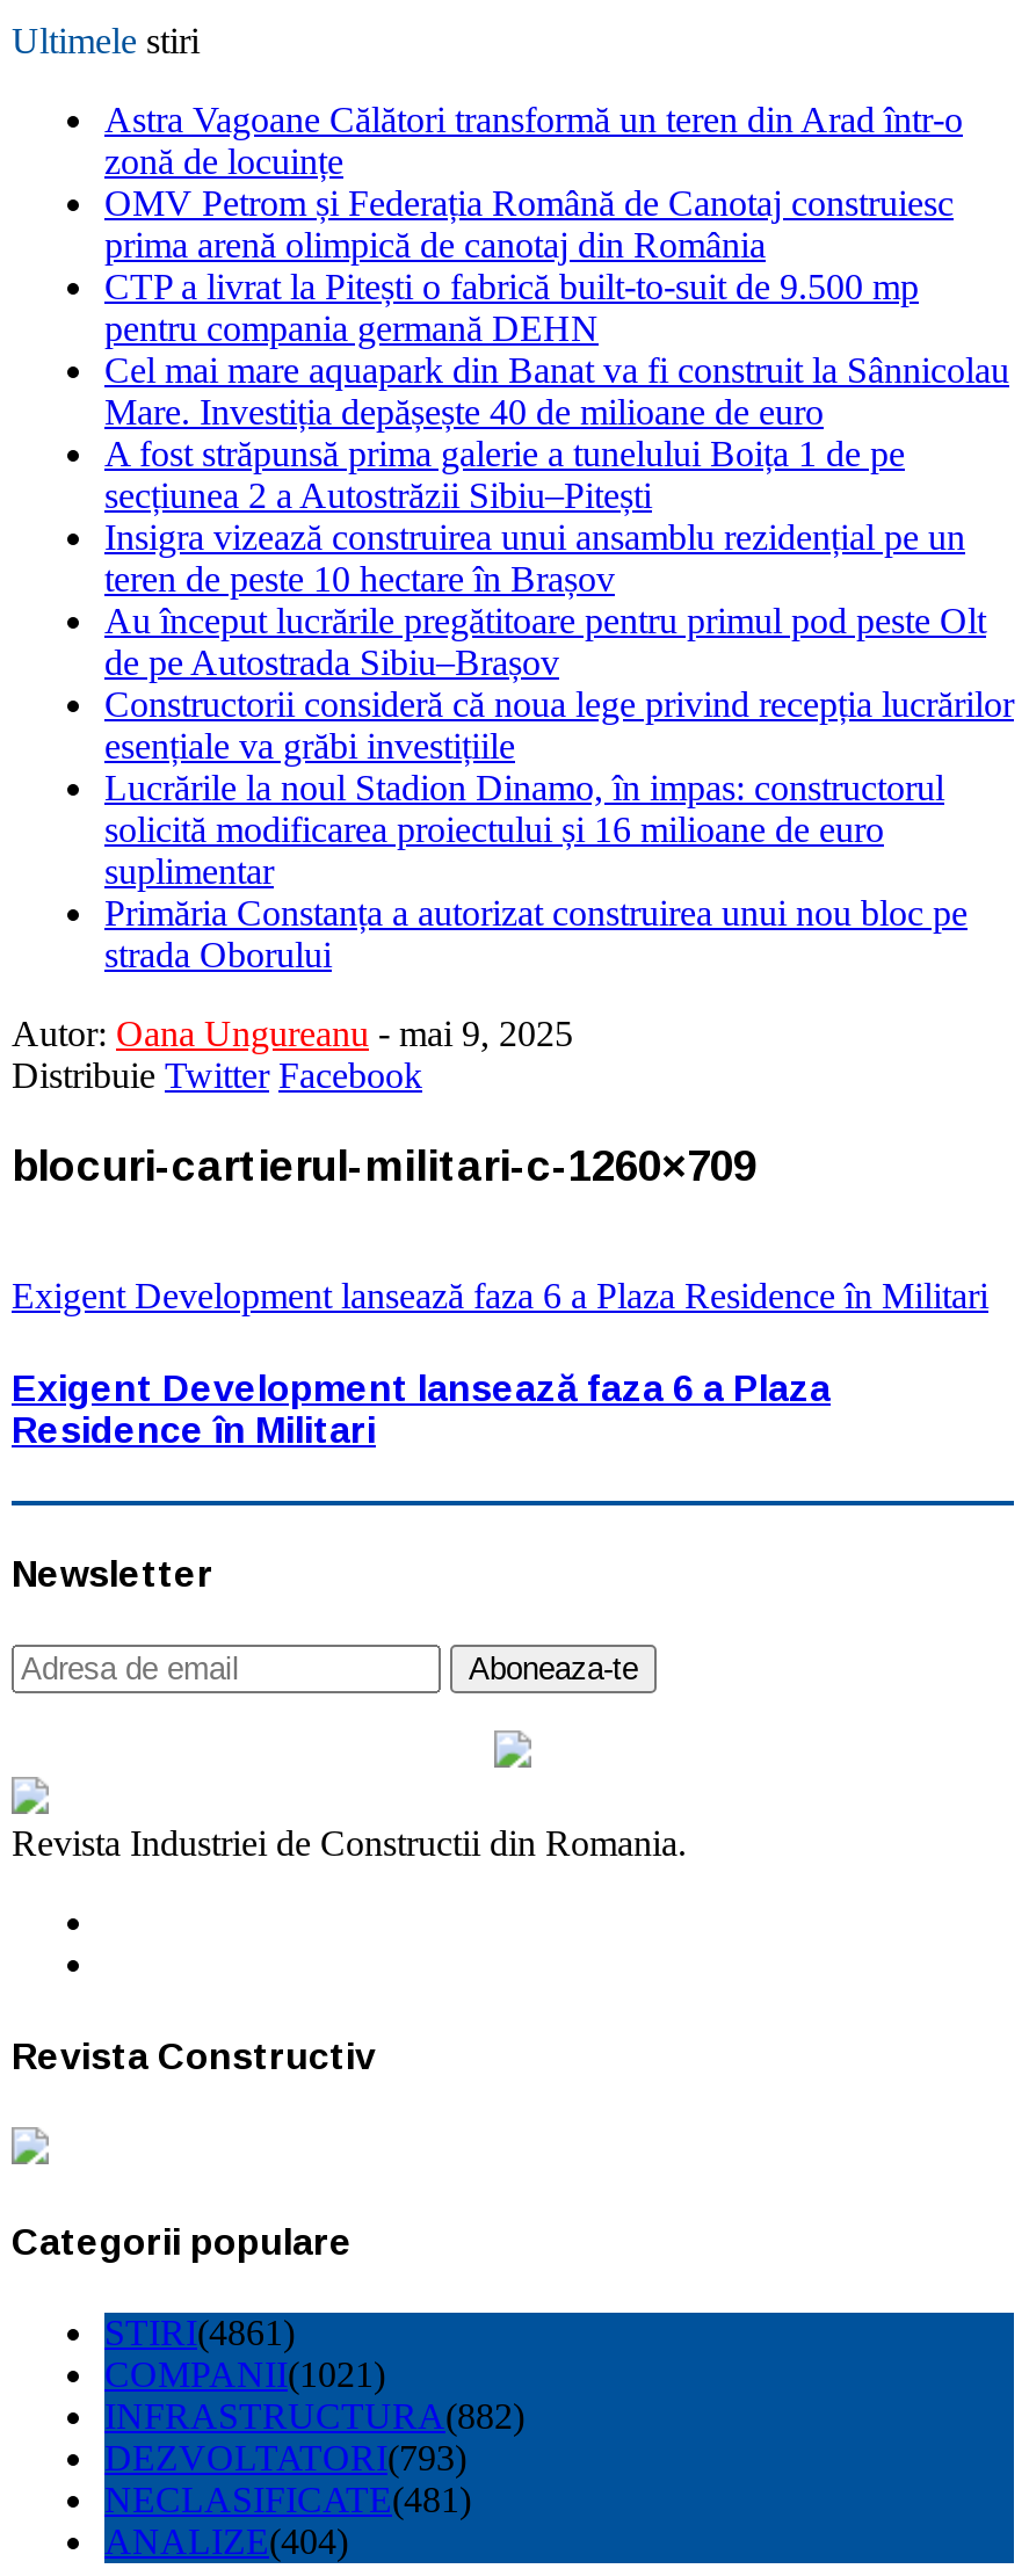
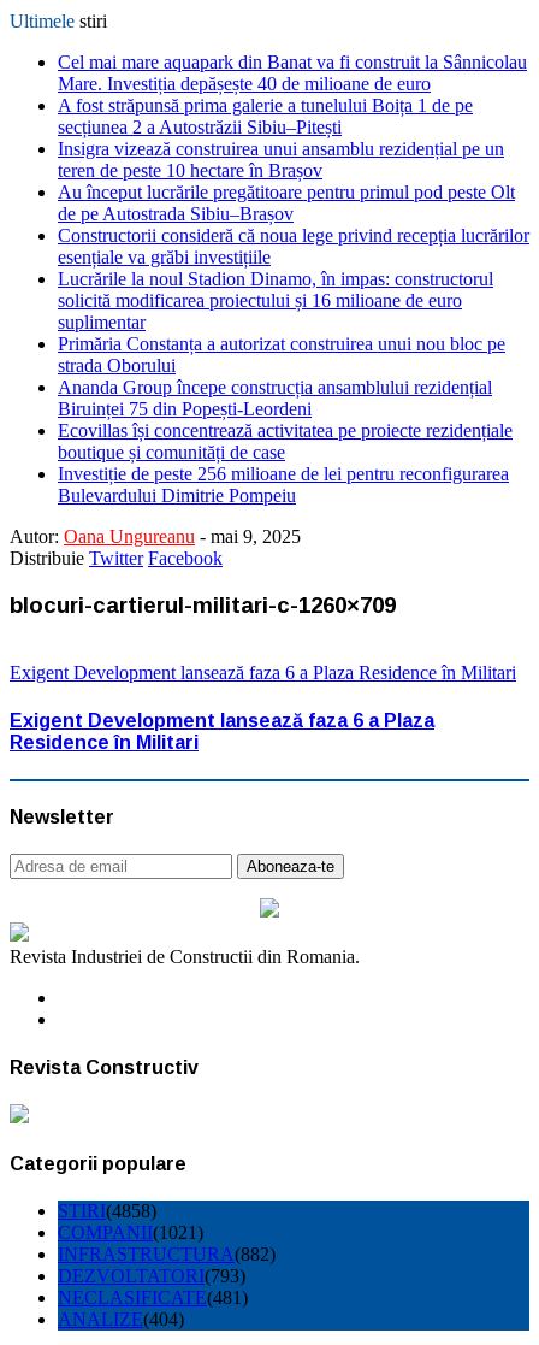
- Astra Vagoane Călători transformă un teren din Arad într-o
- zonă de locuințe
- OMV Petrom și Federația Română de Canotaj construiesc
- prima arenă olimpică de canotaj din România
- CTP a livrat la Pitești o fabrică built-to-suit de 9.500 mp
- pentru compania germană DEHN

moved up: Cel mai mare aquapark din Banat va fi construit la Sânnicolau | Mare. Investiția depășește 40 de milioane de euro | A fost străpunsă prima galerie a tunelului Boița 1 de pe | ... | Primăria Constanța a autorizat construirea unui nou bloc pe | strada Oborului

+ Ananda Group începe construcția ansamblului rezidențial
+ Biruinței 75 din Popești-Leordeni
+ Ecovillas își concentrează activitatea pe proiecte rezidențiale
+ boutique și comunități de case
+ Investiție de peste 256 milioane de lei pentru reconfigurarea
+ Bulevardului Dimitrie Pompeiu

- STIRI(4861)
+ STIRI(4858)
